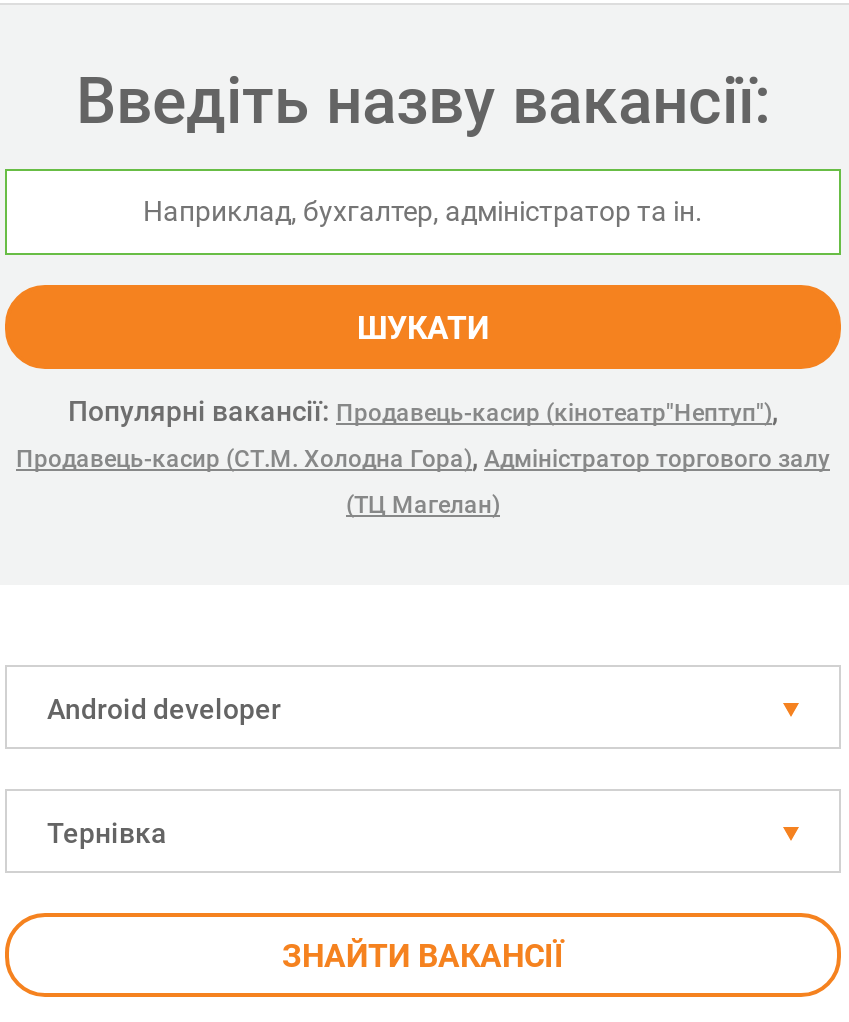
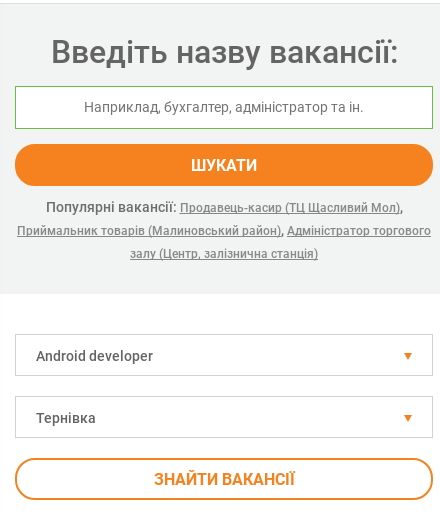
- Популярні вакансії: Продавець-касир (кінотеатр"Нептуп"),
- Продавець-касир (СТ.М. Холодна Гора), Адміністратор торгового залу
+ Популярні вакансії: Продавець-касир (ТЦ Щасливий Мол),
+ Приймальник товарів (Малиновський район), Адміністратор торгового

- (ТЦ Магелан)
+ залу (Центр, залізнична станція)
